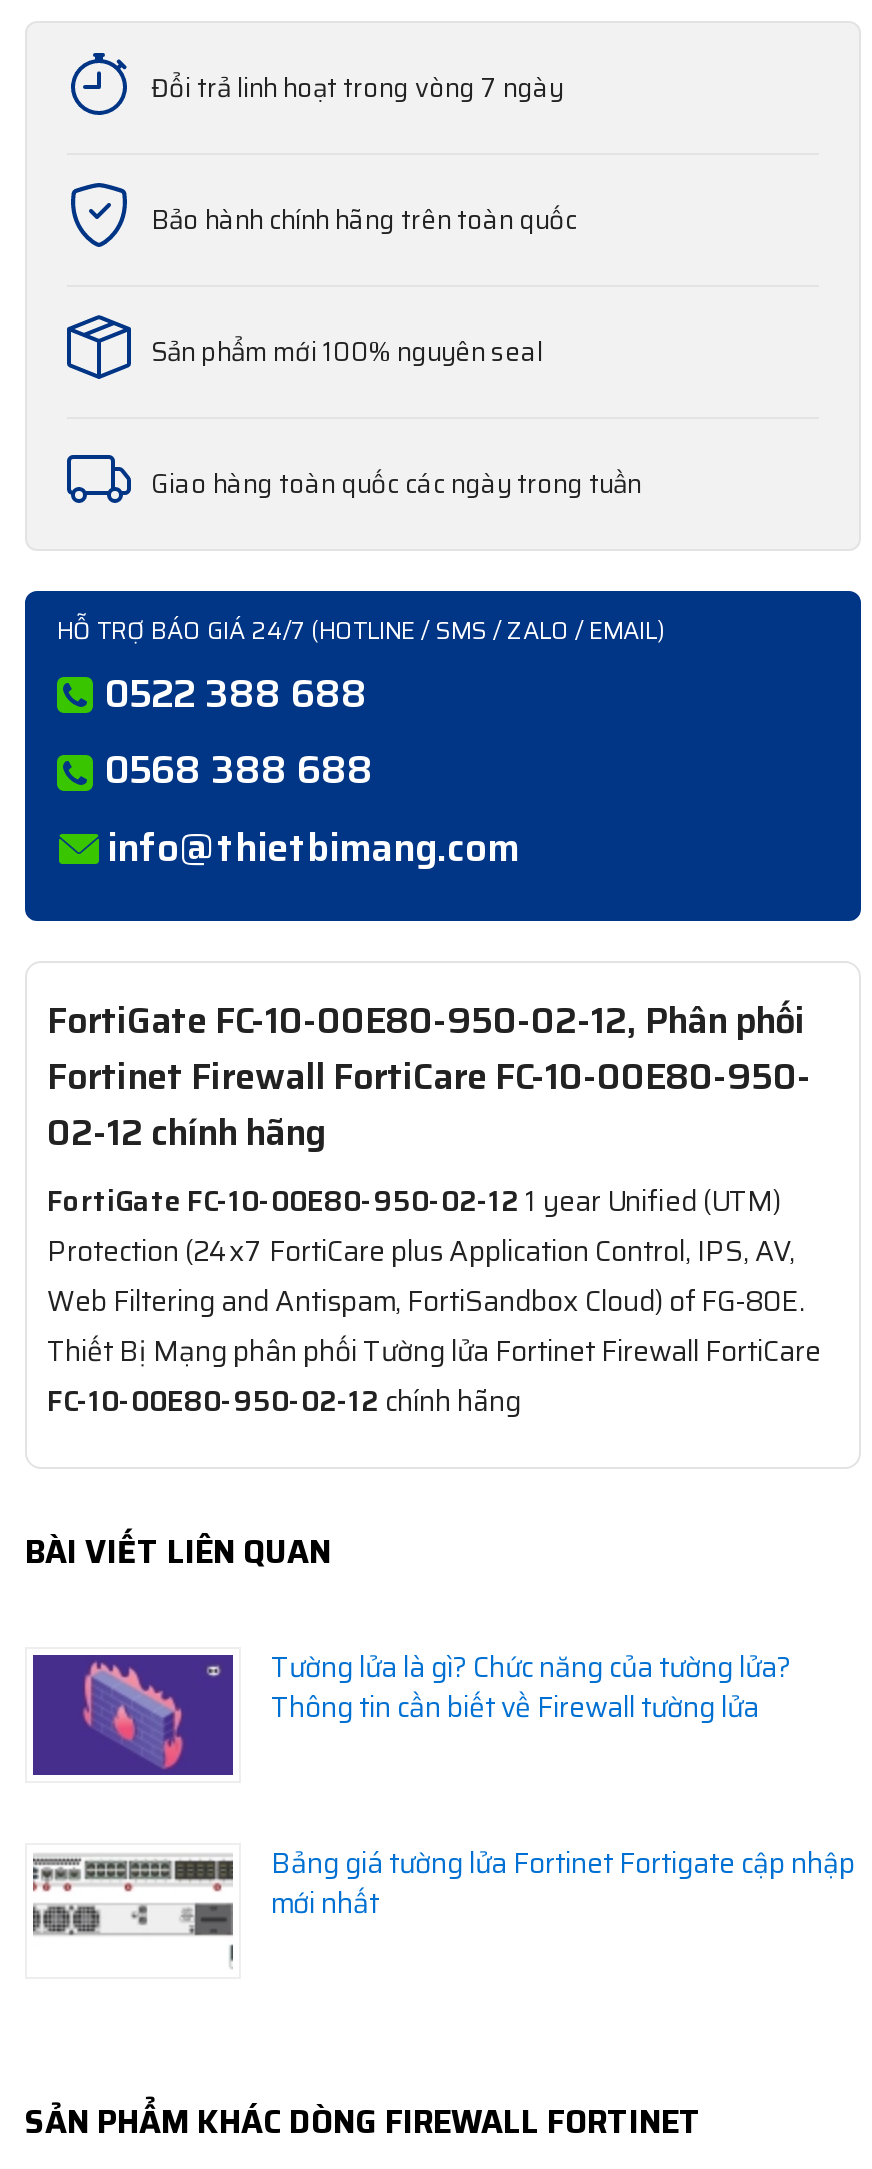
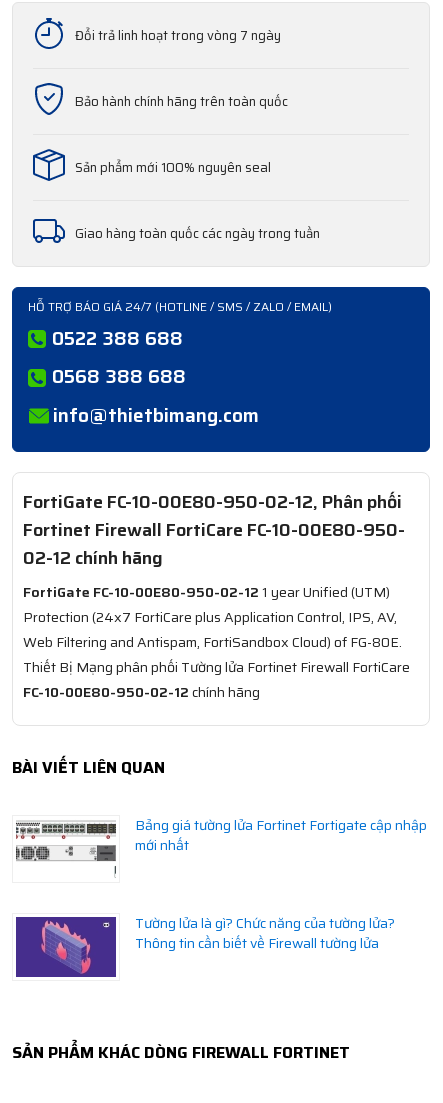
moved down: [image] | Tường lửa là gì? Chức năng của tường lửa? | Thông tin cần biết về Firewall tường lửa

moved up: [image] | Bảng giá tường lửa Fortinet Fortigate cập nhập | mới nhất
